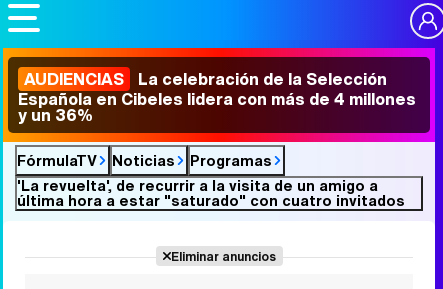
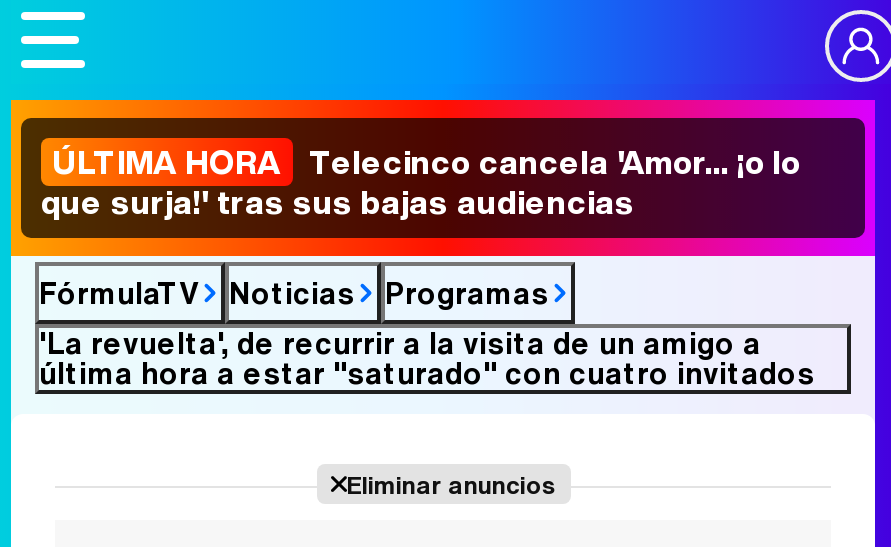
- AUDIENCIAS La celebración de la Selección
- Española en Cibeles lidera con más de 4 millones
- y un 36%
+ ÚLTIMA HORA Telecinco cancela 'Amor... ¡o lo
+ que surja!' tras sus bajas audiencias
